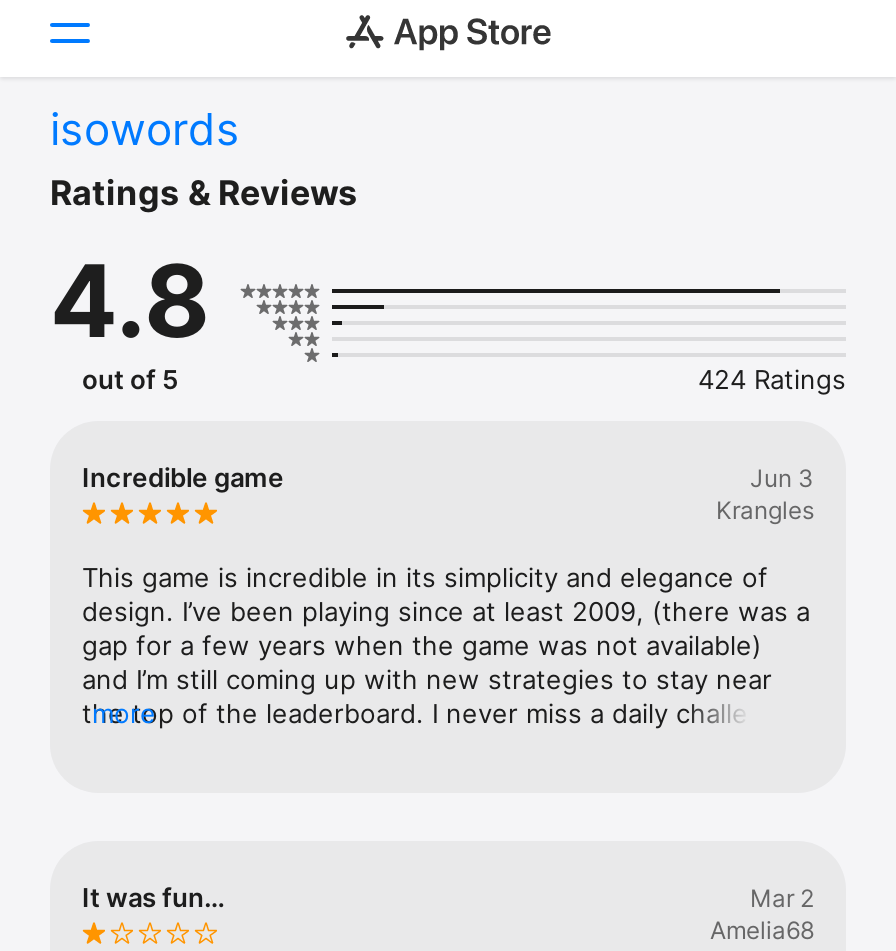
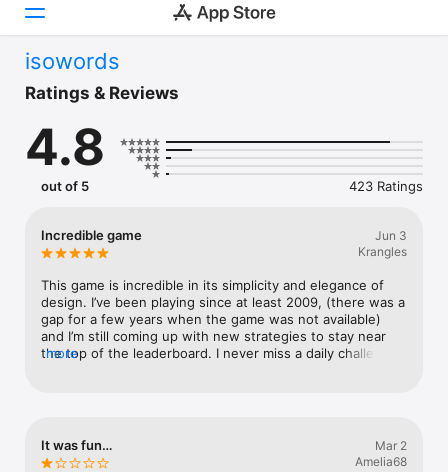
- 424 Ratings
+ 423 Ratings
